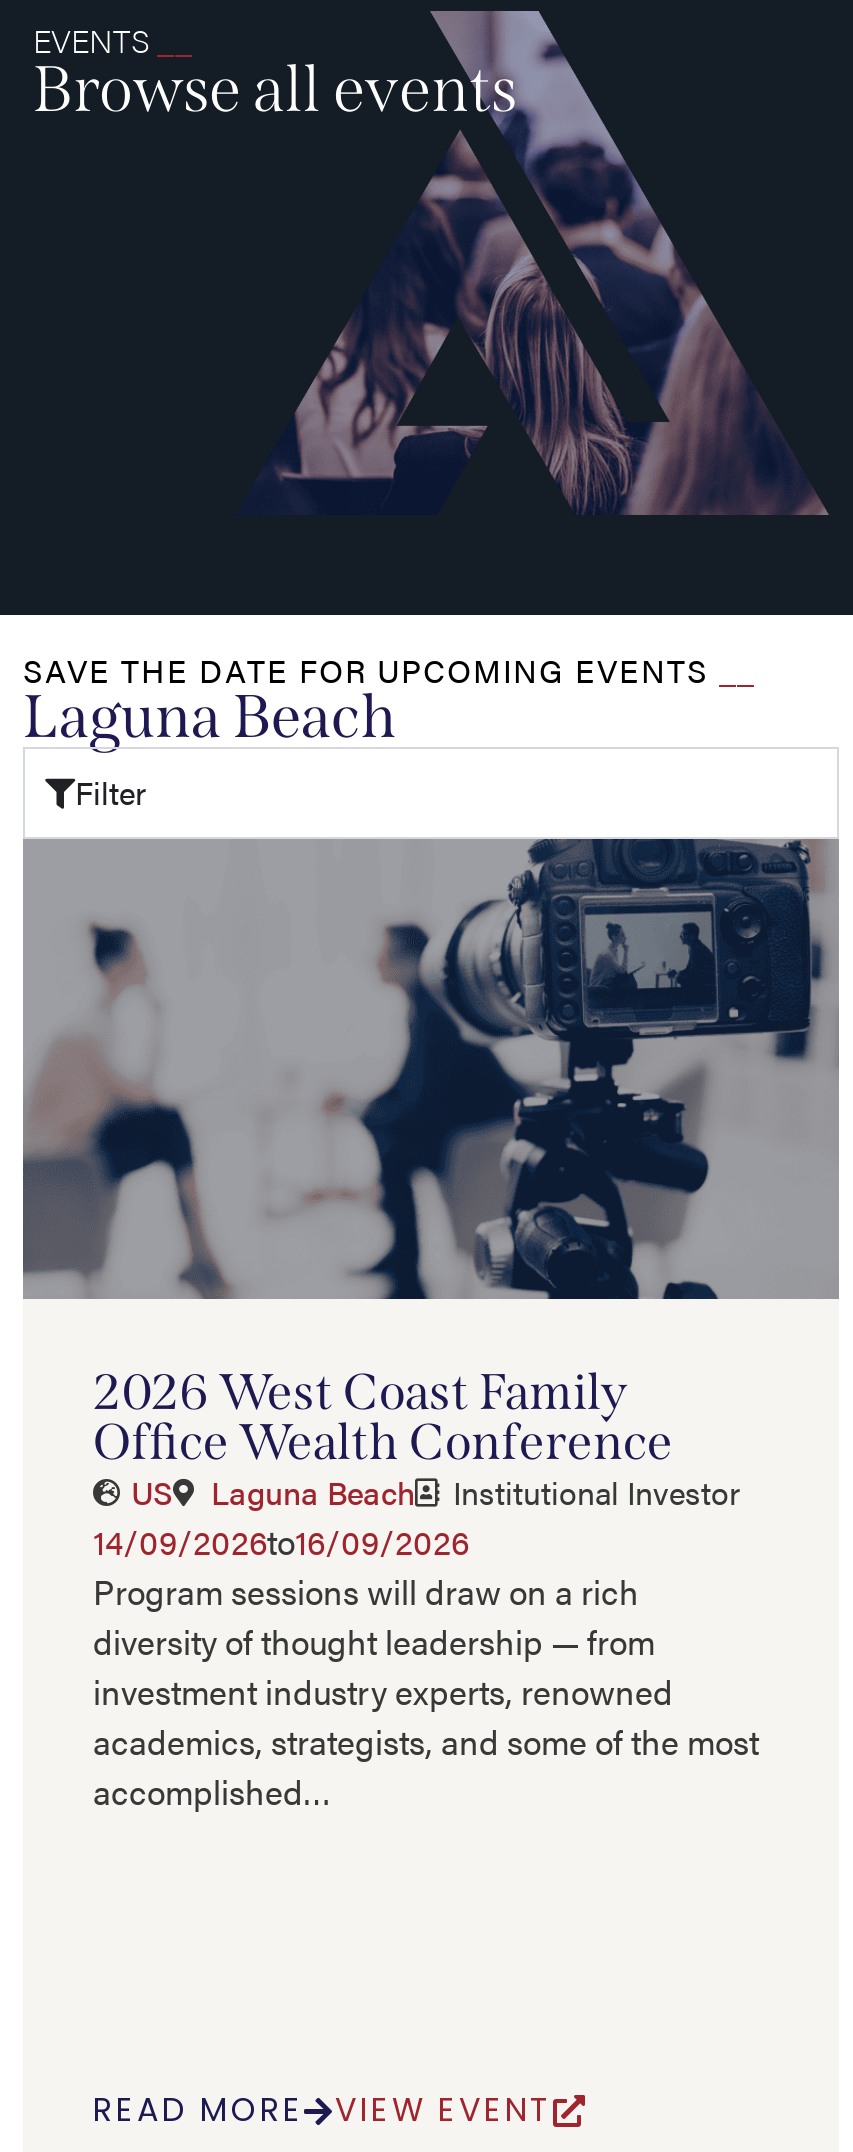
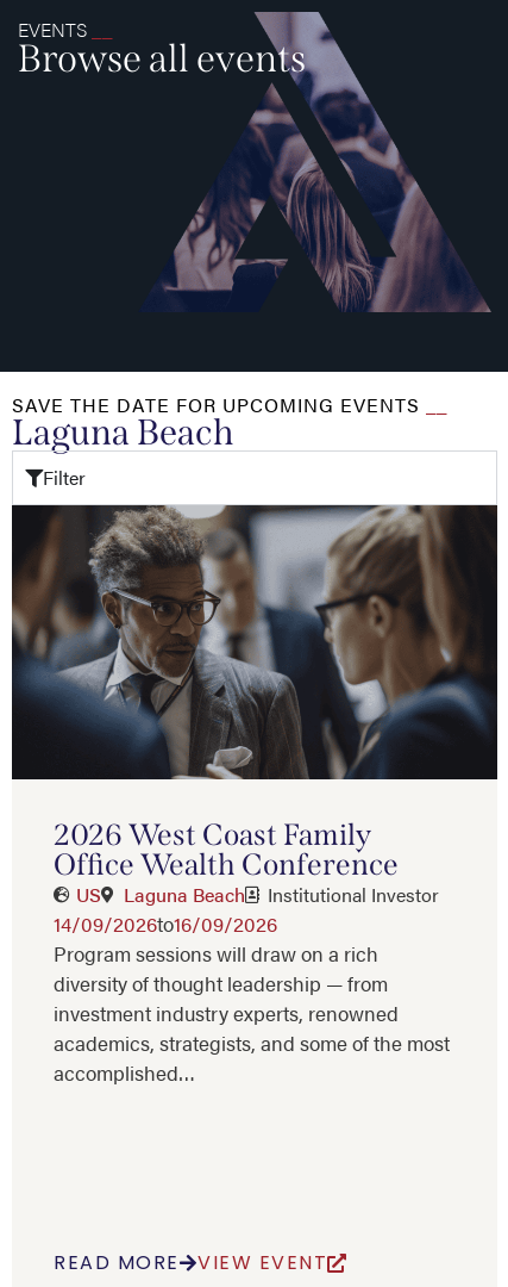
- [image]
+ [image]
